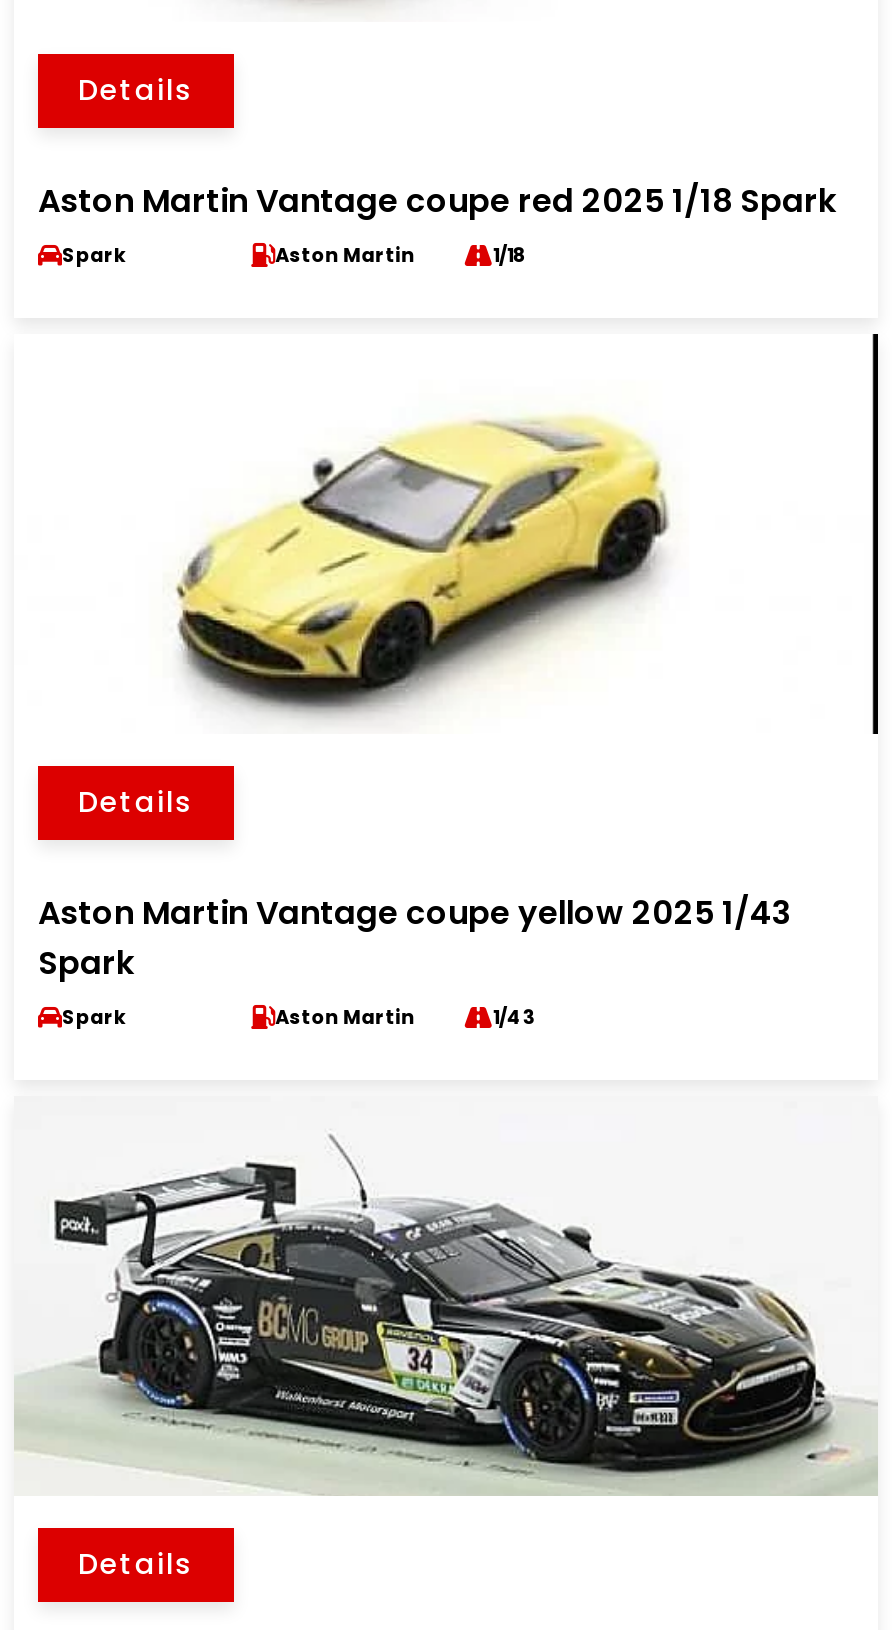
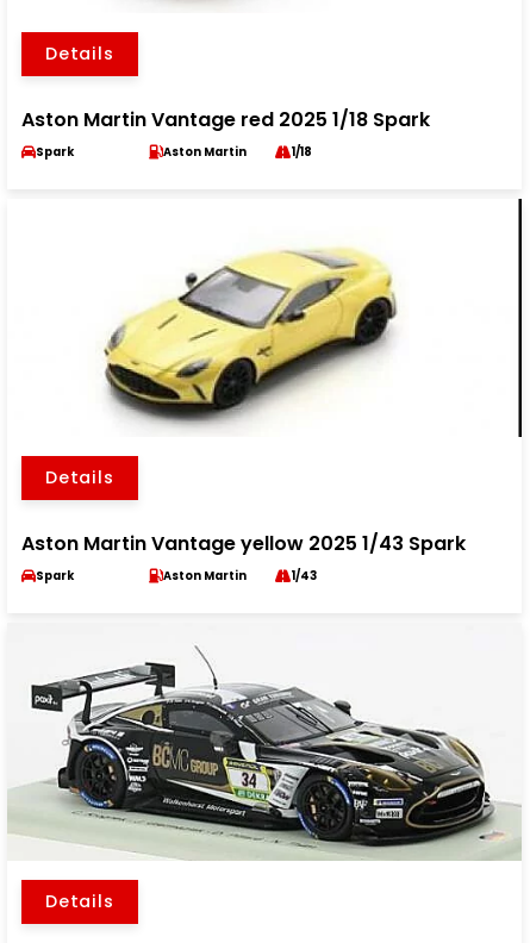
- Aston Martin Vantage coupe red 2025 1/18 Spark
+ Aston Martin Vantage red 2025 1/18 Spark

- Aston Martin Vantage coupe yellow 2025 1/43
- Spark
+ Aston Martin Vantage yellow 2025 1/43 Spark
